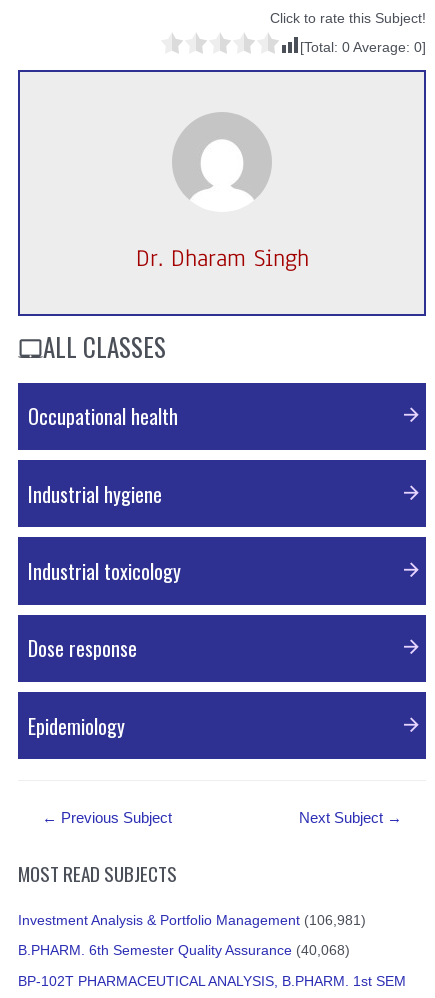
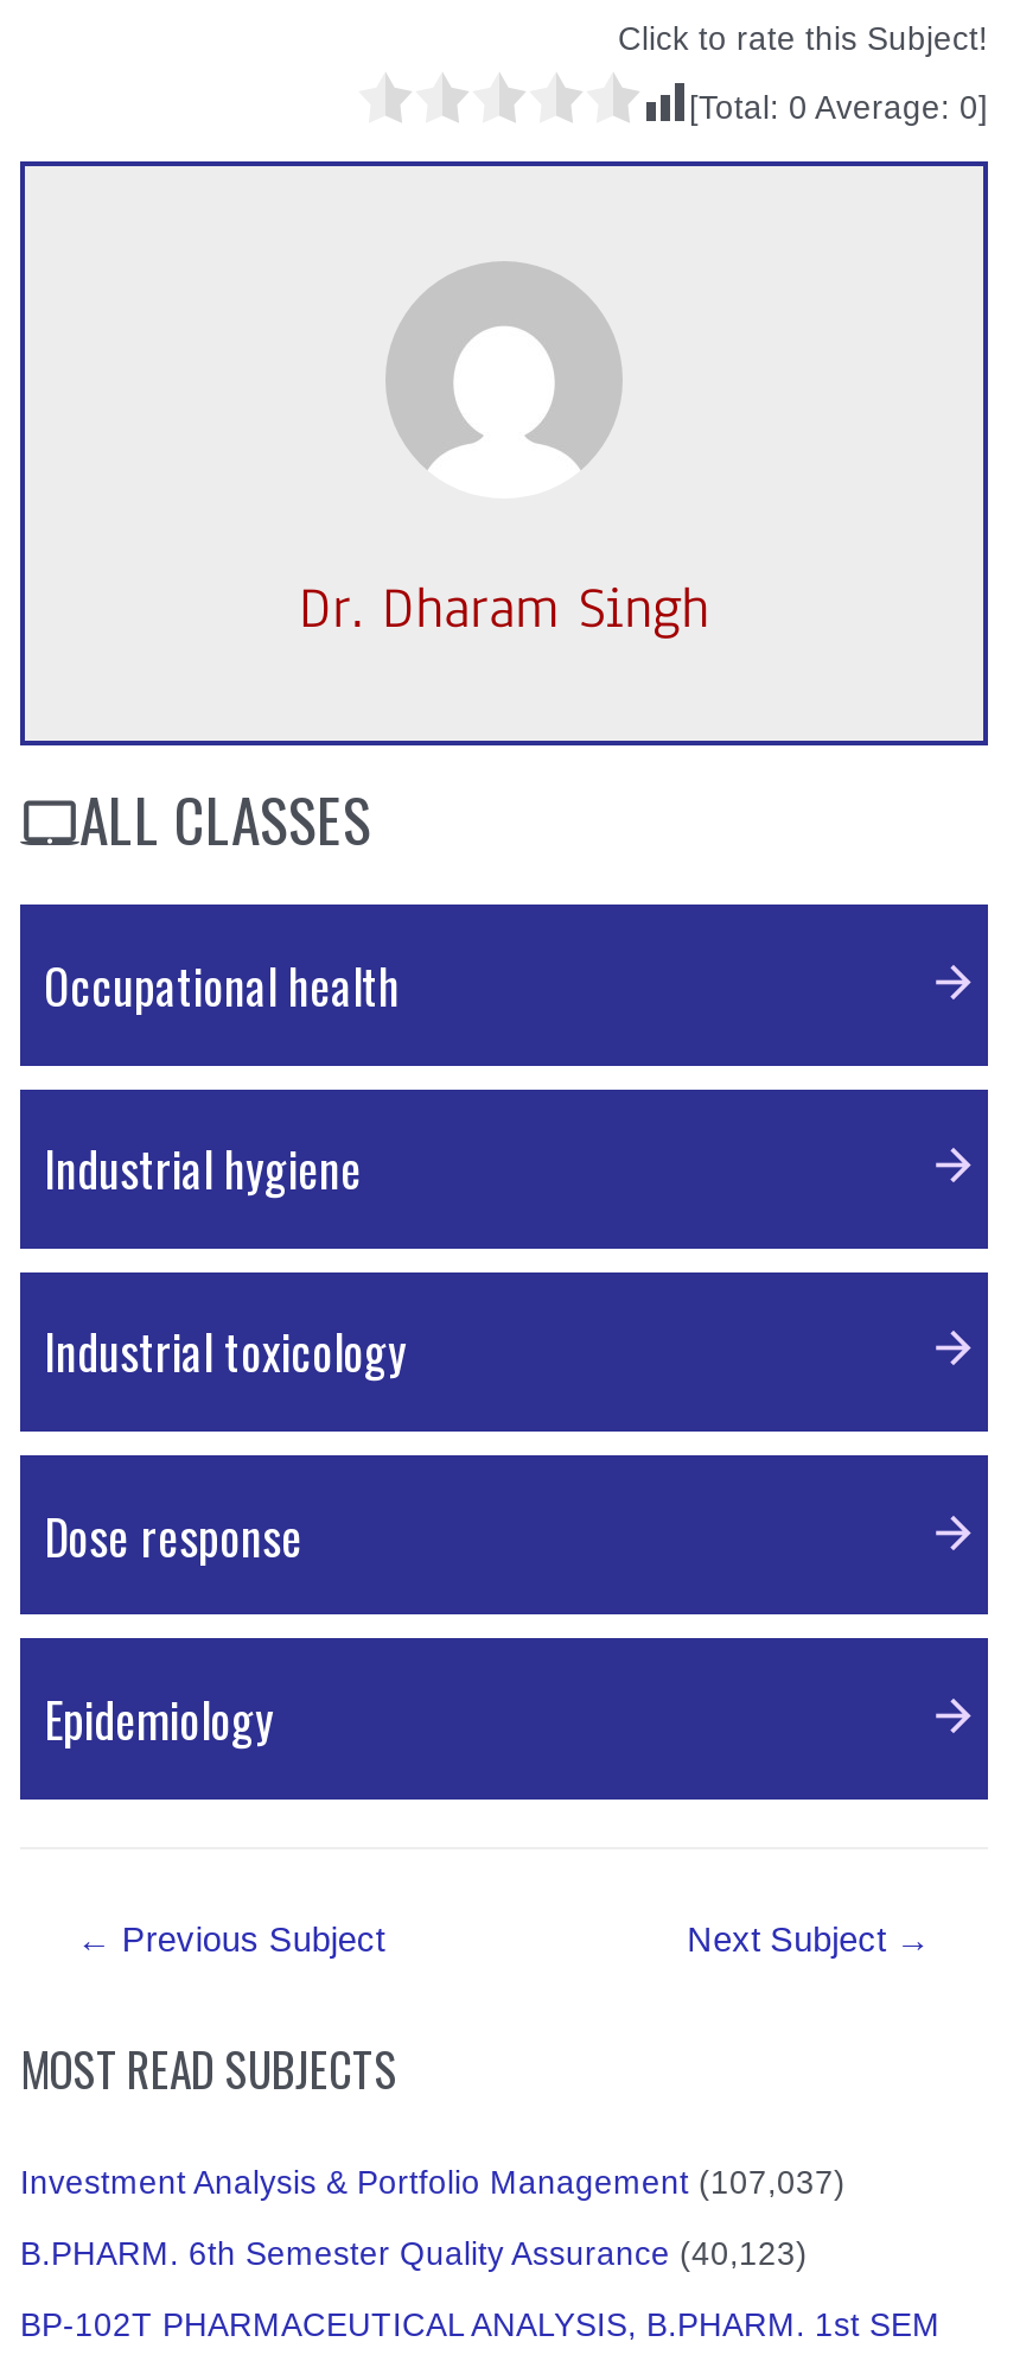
- Investment Analysis & Portfolio Management (106,981)
+ Investment Analysis & Portfolio Management (107,037)

- B.PHARM. 6th Semester Quality Assurance (40,068)
+ B.PHARM. 6th Semester Quality Assurance (40,123)
